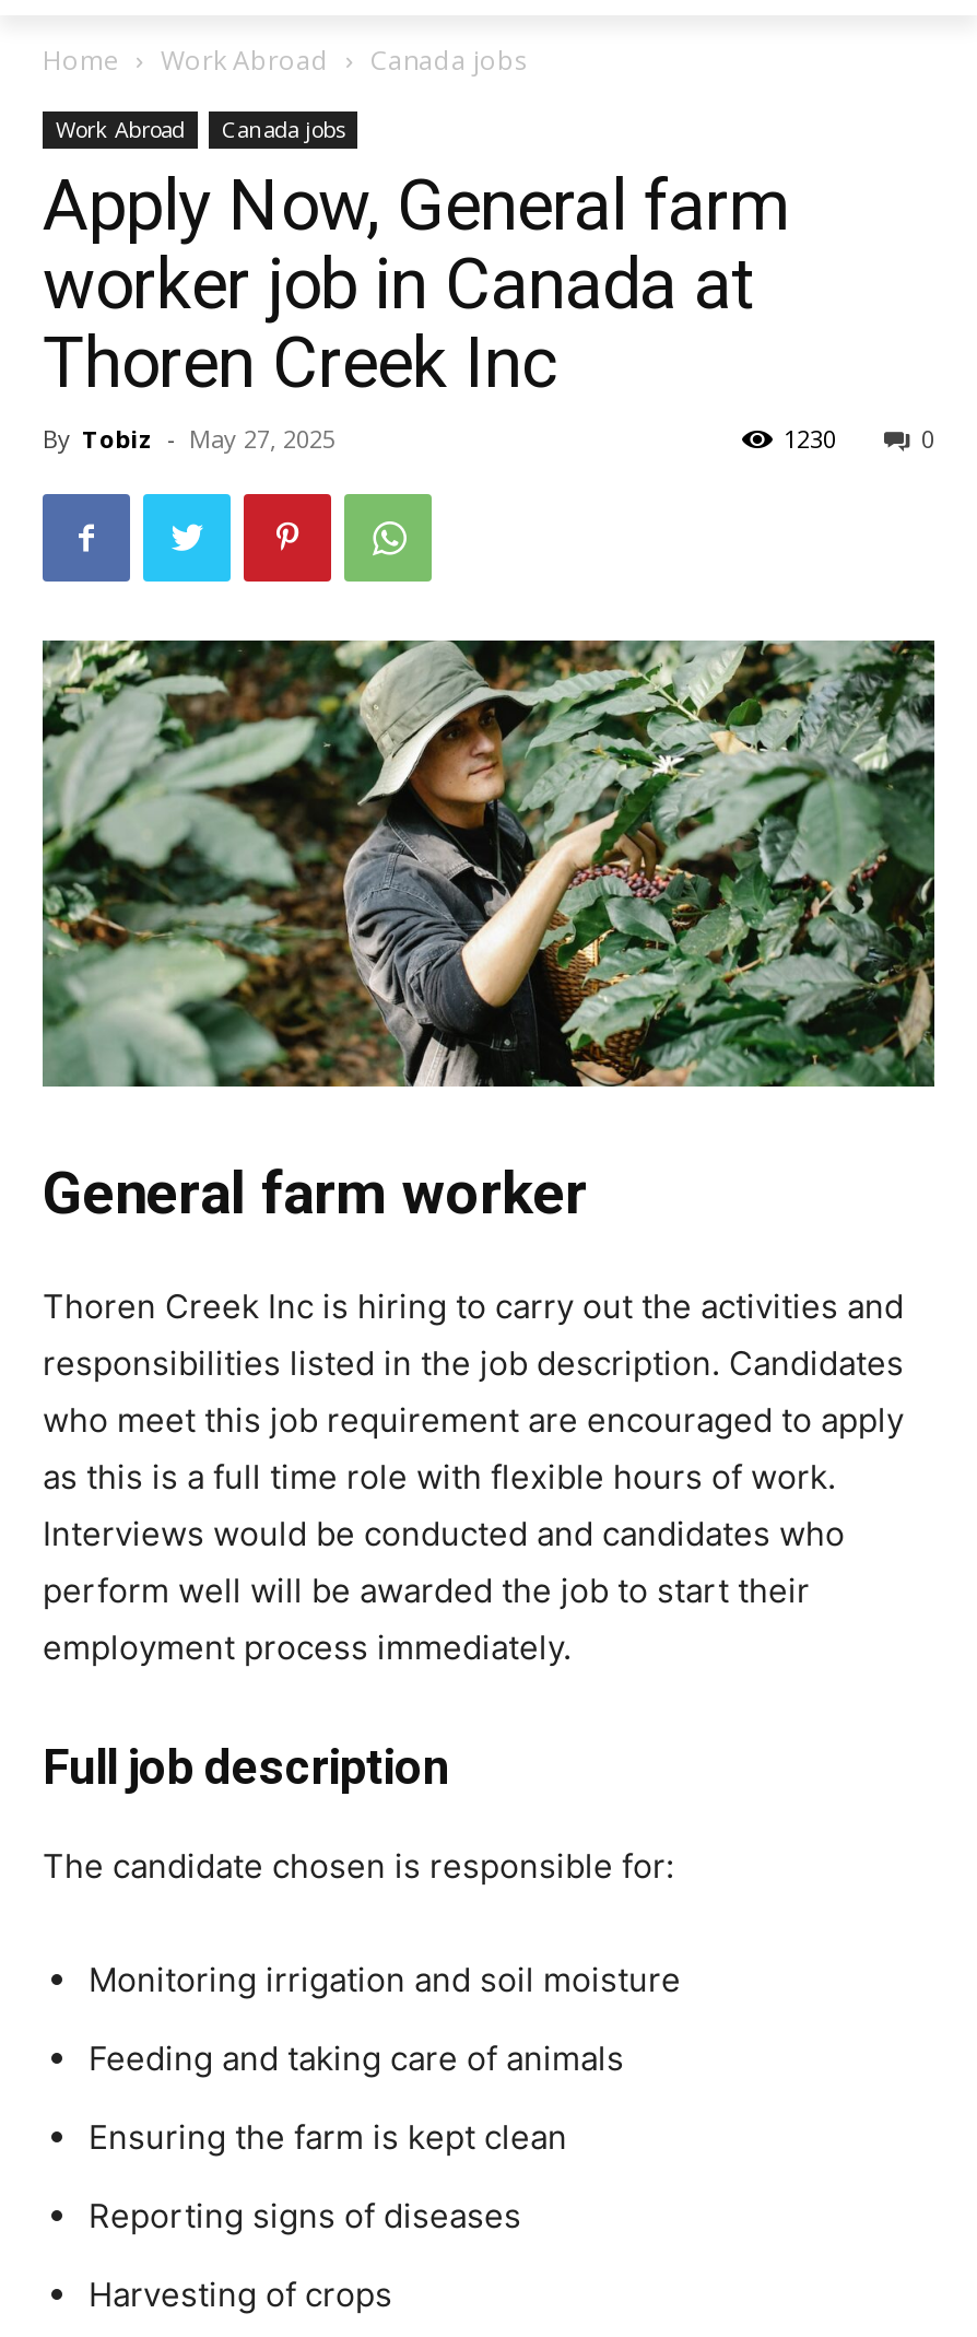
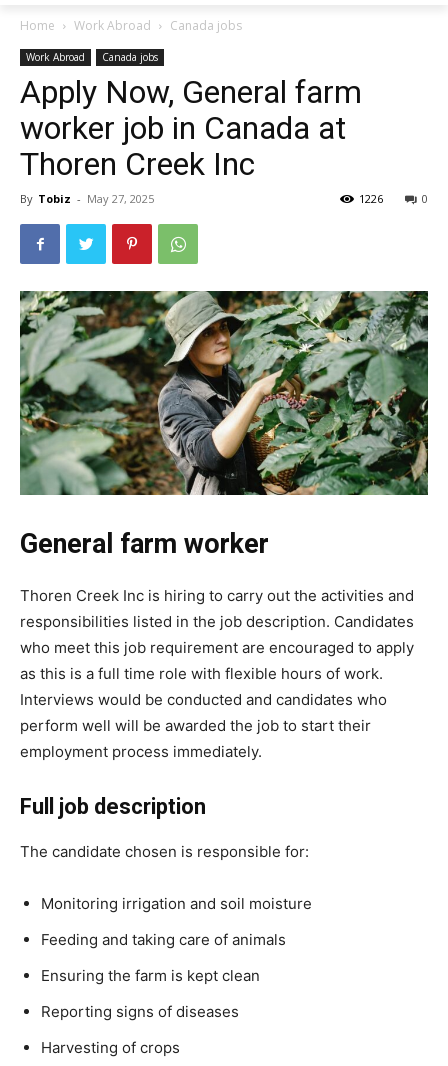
- 1230
+ 1226
